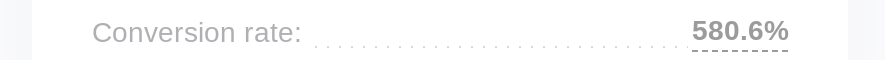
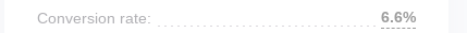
- 580.6%
+ 6.6%
